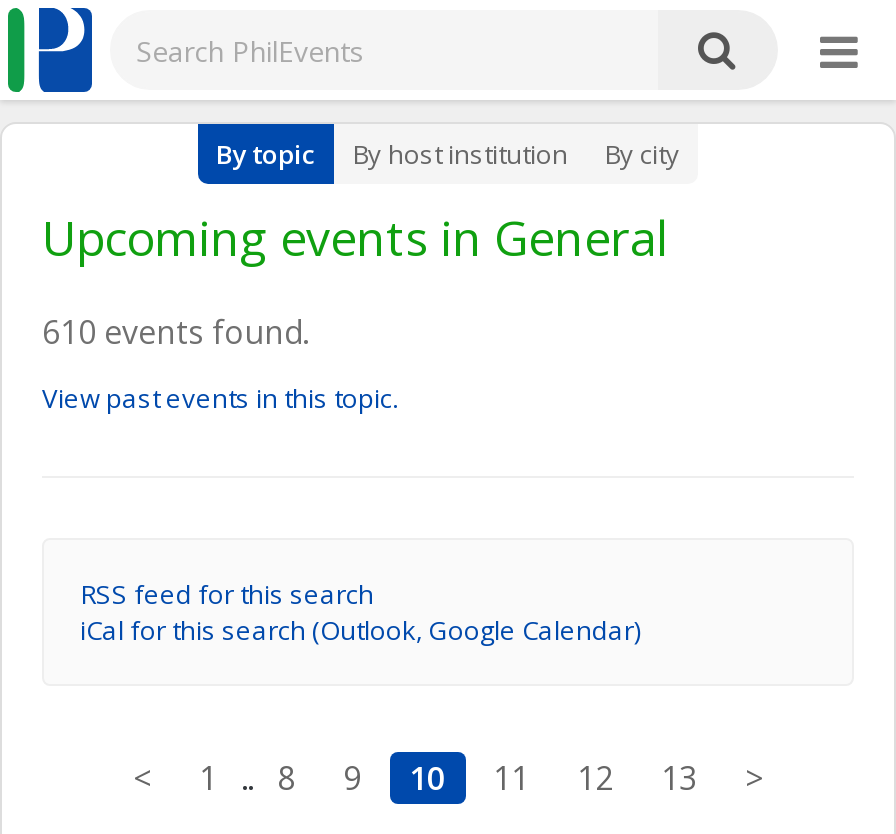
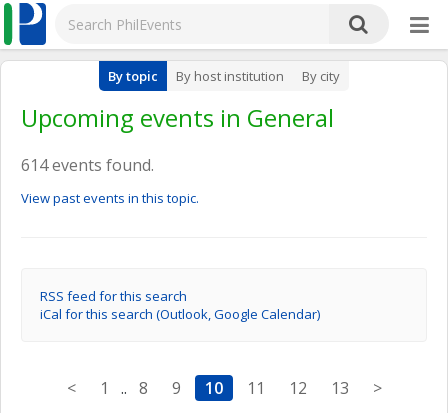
- 610 events found.
+ 614 events found.
